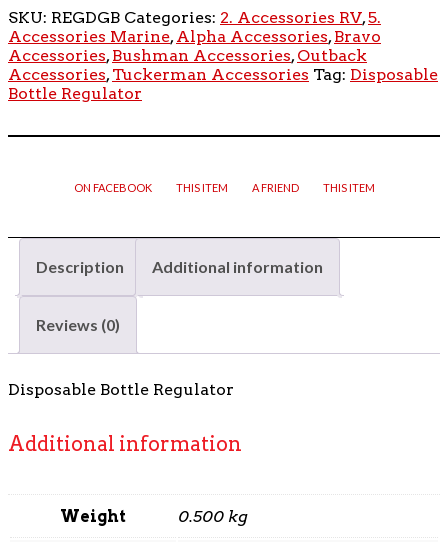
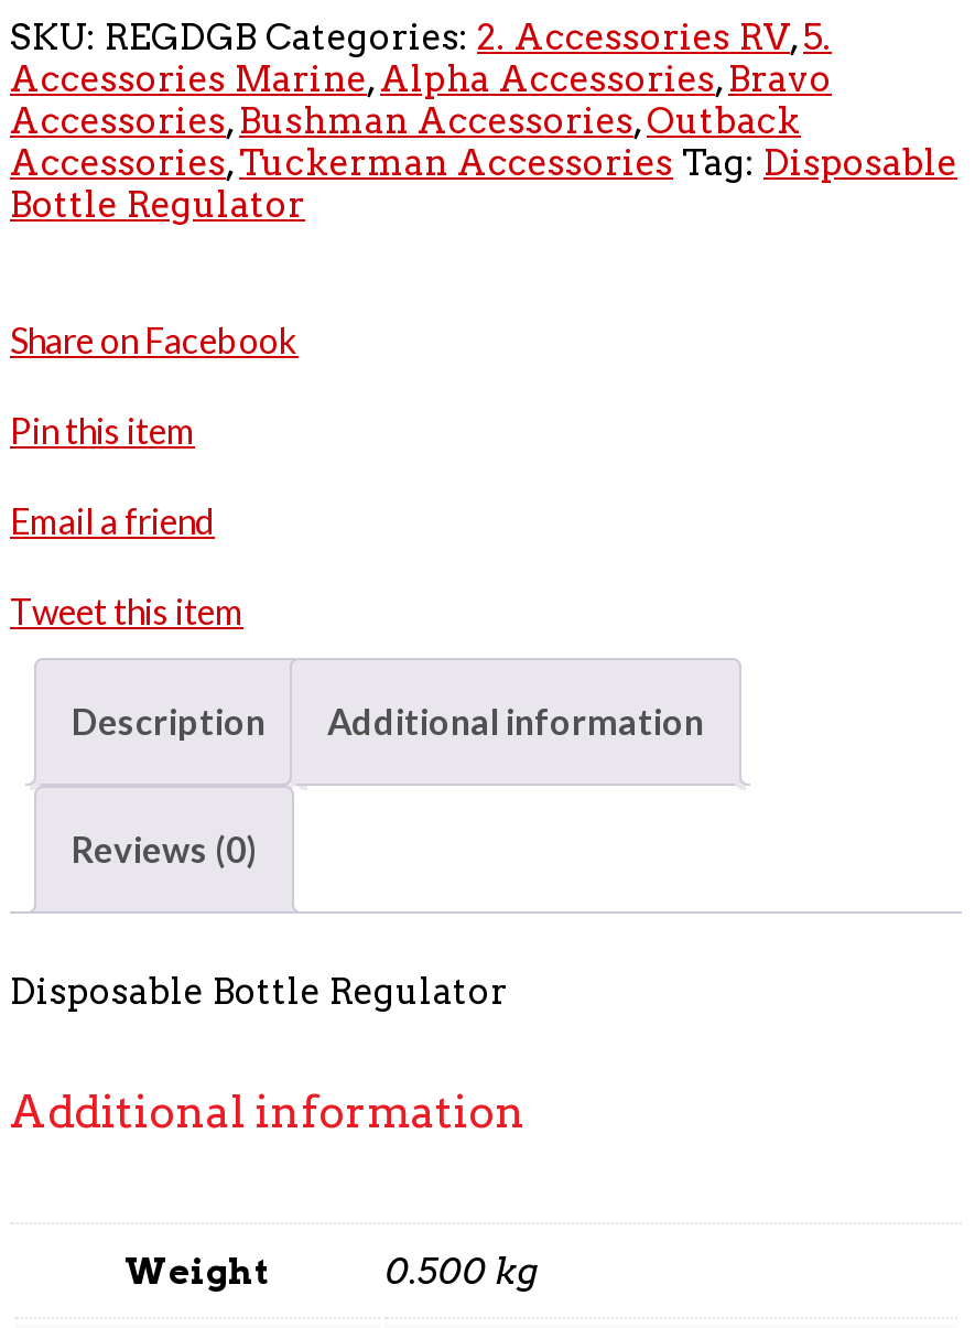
- ON FACEBOOK
- THIS ITEM
- A FRIEND
- THIS ITEM
+ Share on Facebook
+ Pin this item
+ Email a friend
+ Tweet this item
